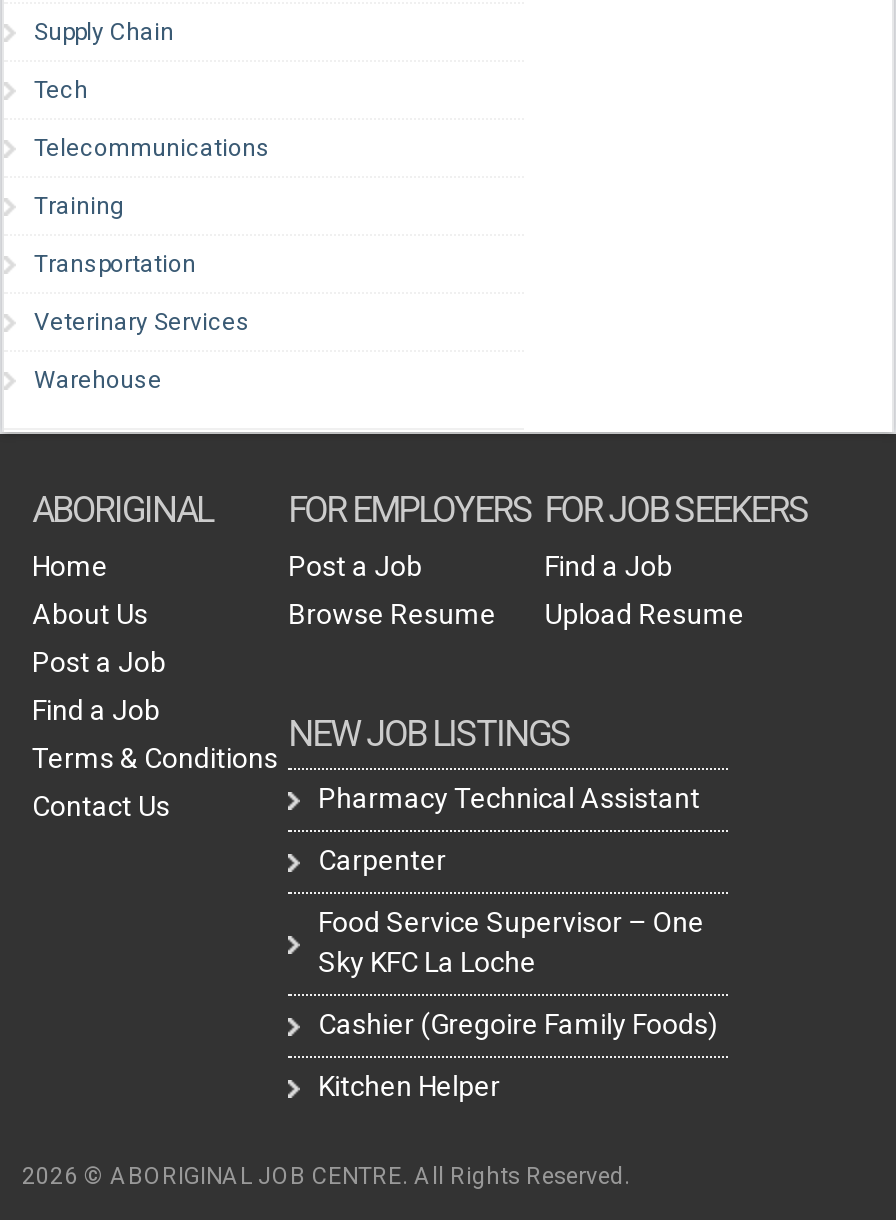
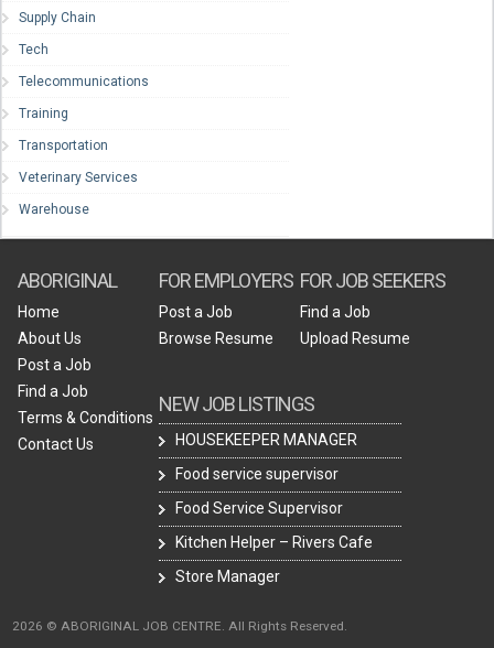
- Pharmacy Technical Assistant
+ HOUSEKEEPER MANAGER

- Carpenter
+ Food service supervisor

- Food Service Supervisor – One
- Sky KFC La Loche
+ Food Service Supervisor

- Cashier (Gregoire Family Foods)
+ Kitchen Helper – Rivers Cafe

- Kitchen Helper
+ Store Manager
